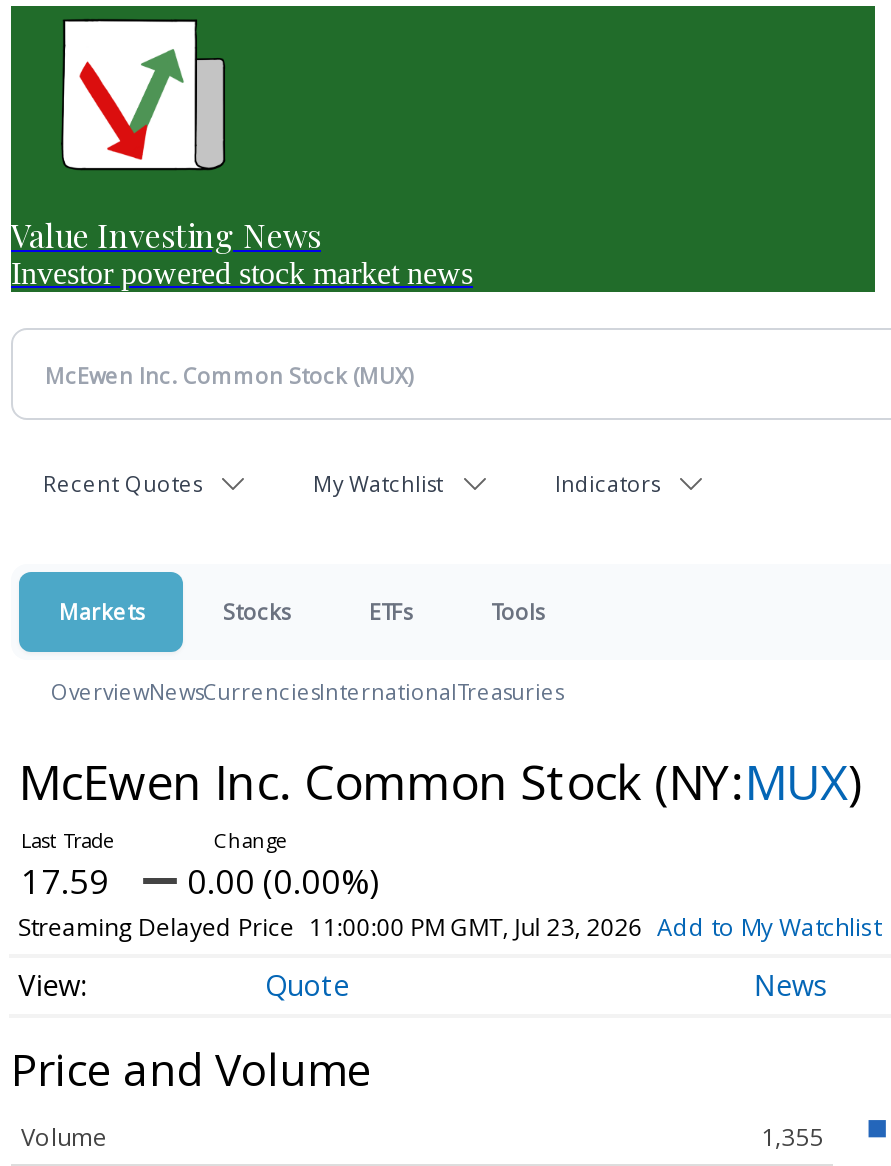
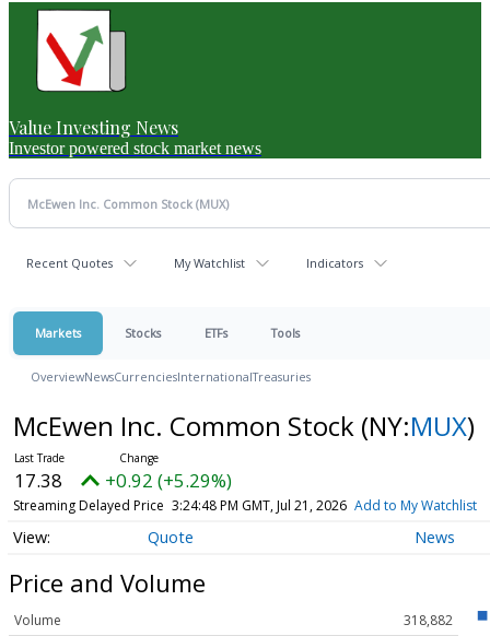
- 17.59
+ 17.38

- 0.00 (0.00%)
+ +0.92 (+5.29%)

- Streaming Delayed Price 11:00:00 PM GMT, Jul 23, 2026 Add to My Watchlist
+ Streaming Delayed Price 3:24:48 PM GMT, Jul 21, 2026 Add to My Watchlist

- 1,355
+ 318,882
